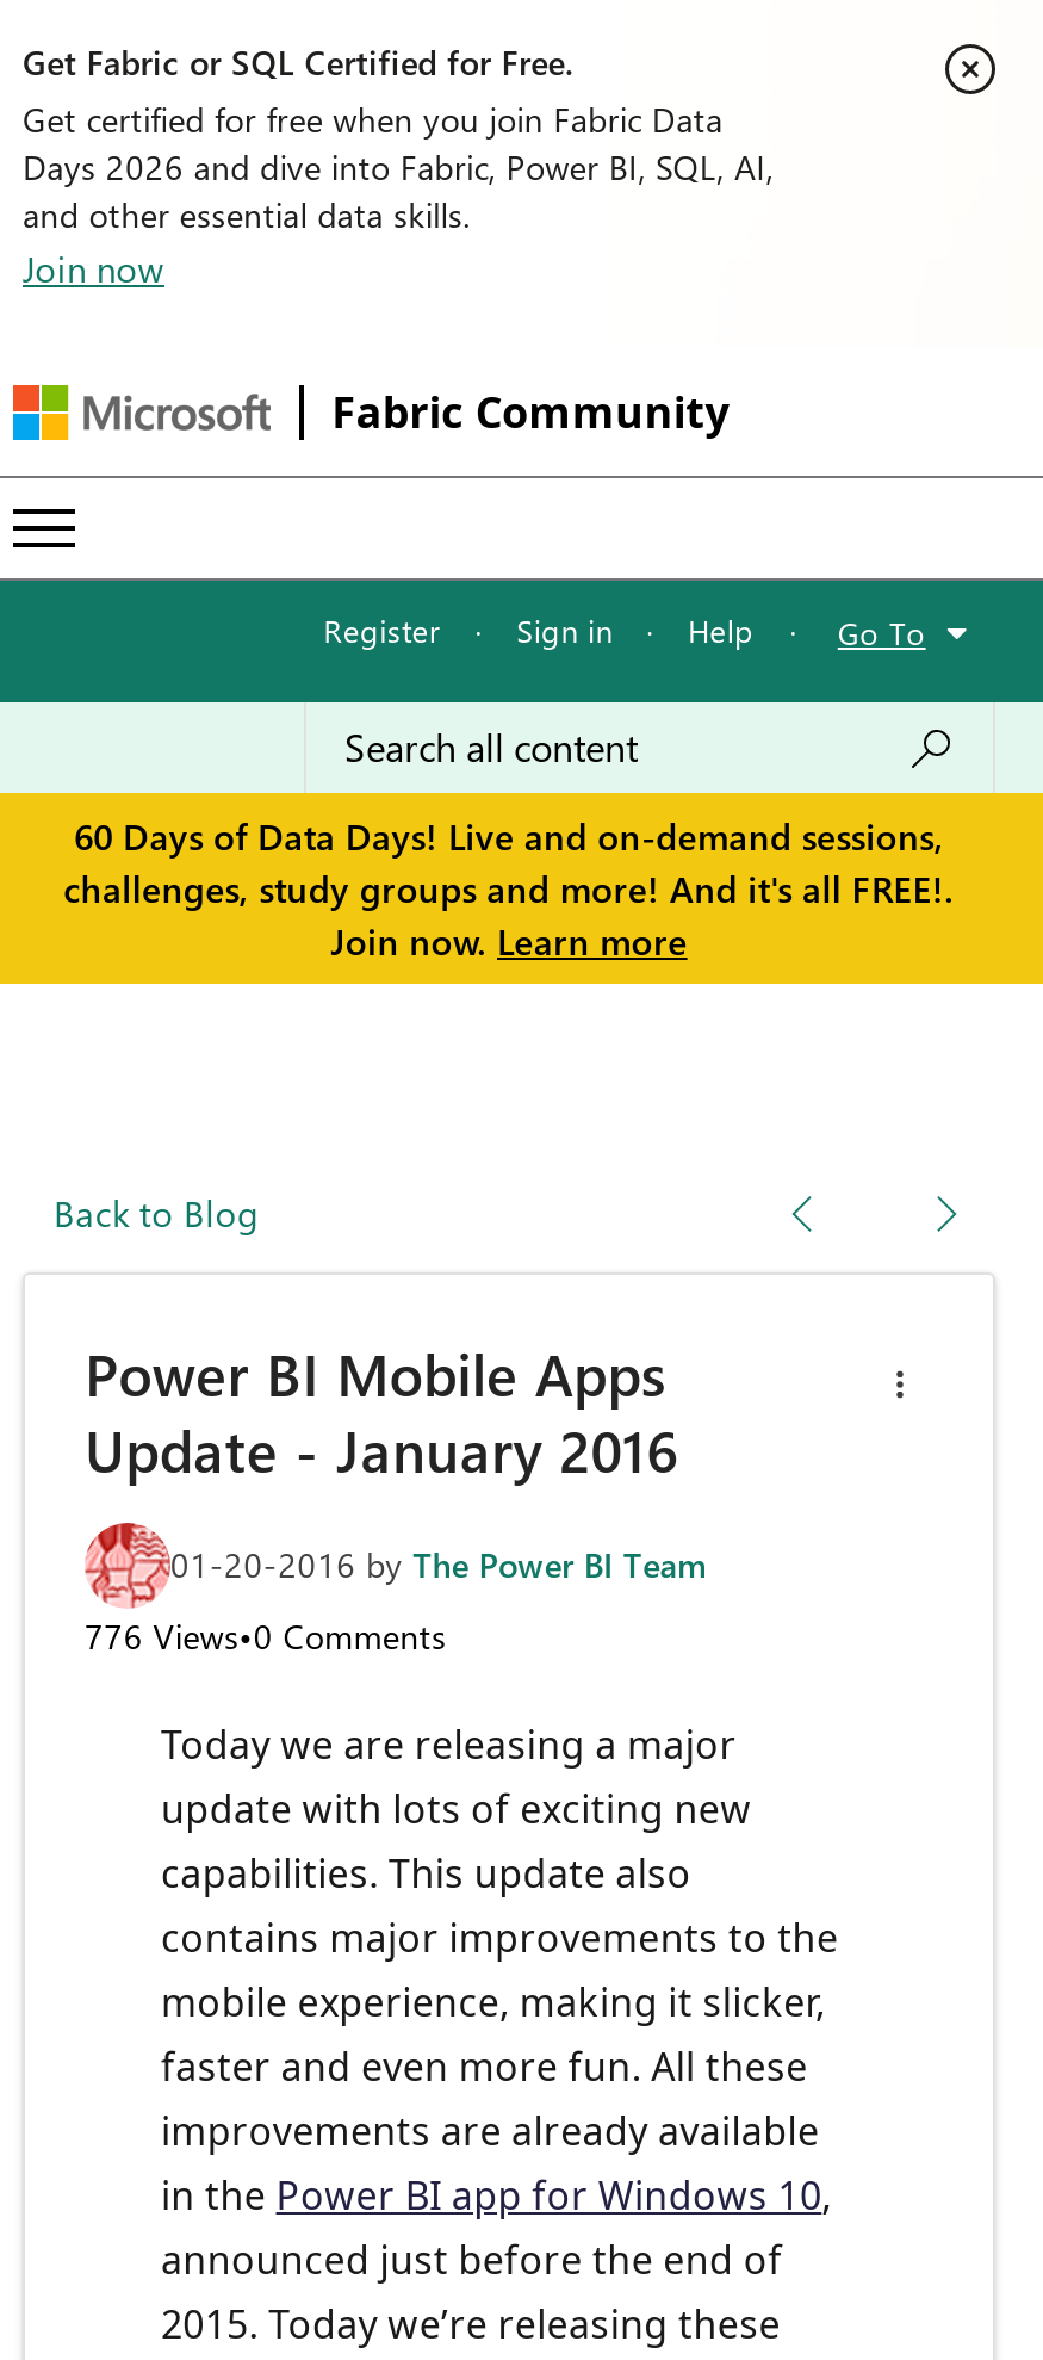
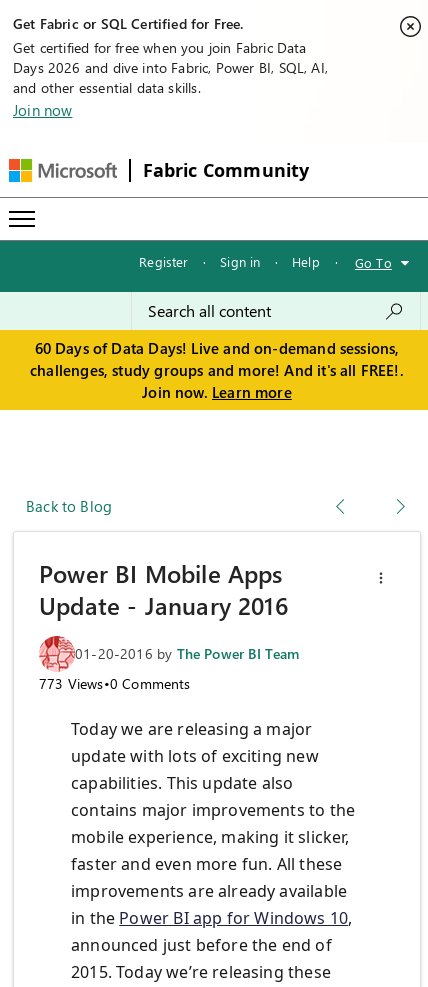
- 776 Views•0 Comments
+ 773 Views•0 Comments
